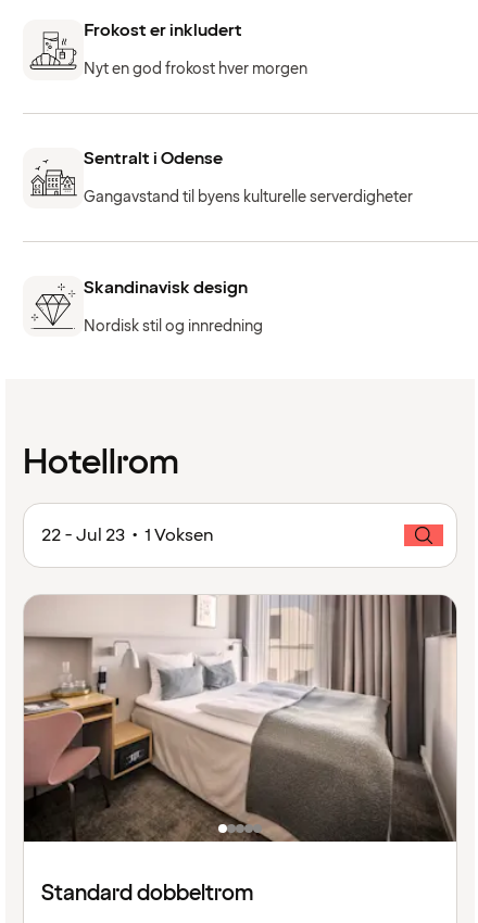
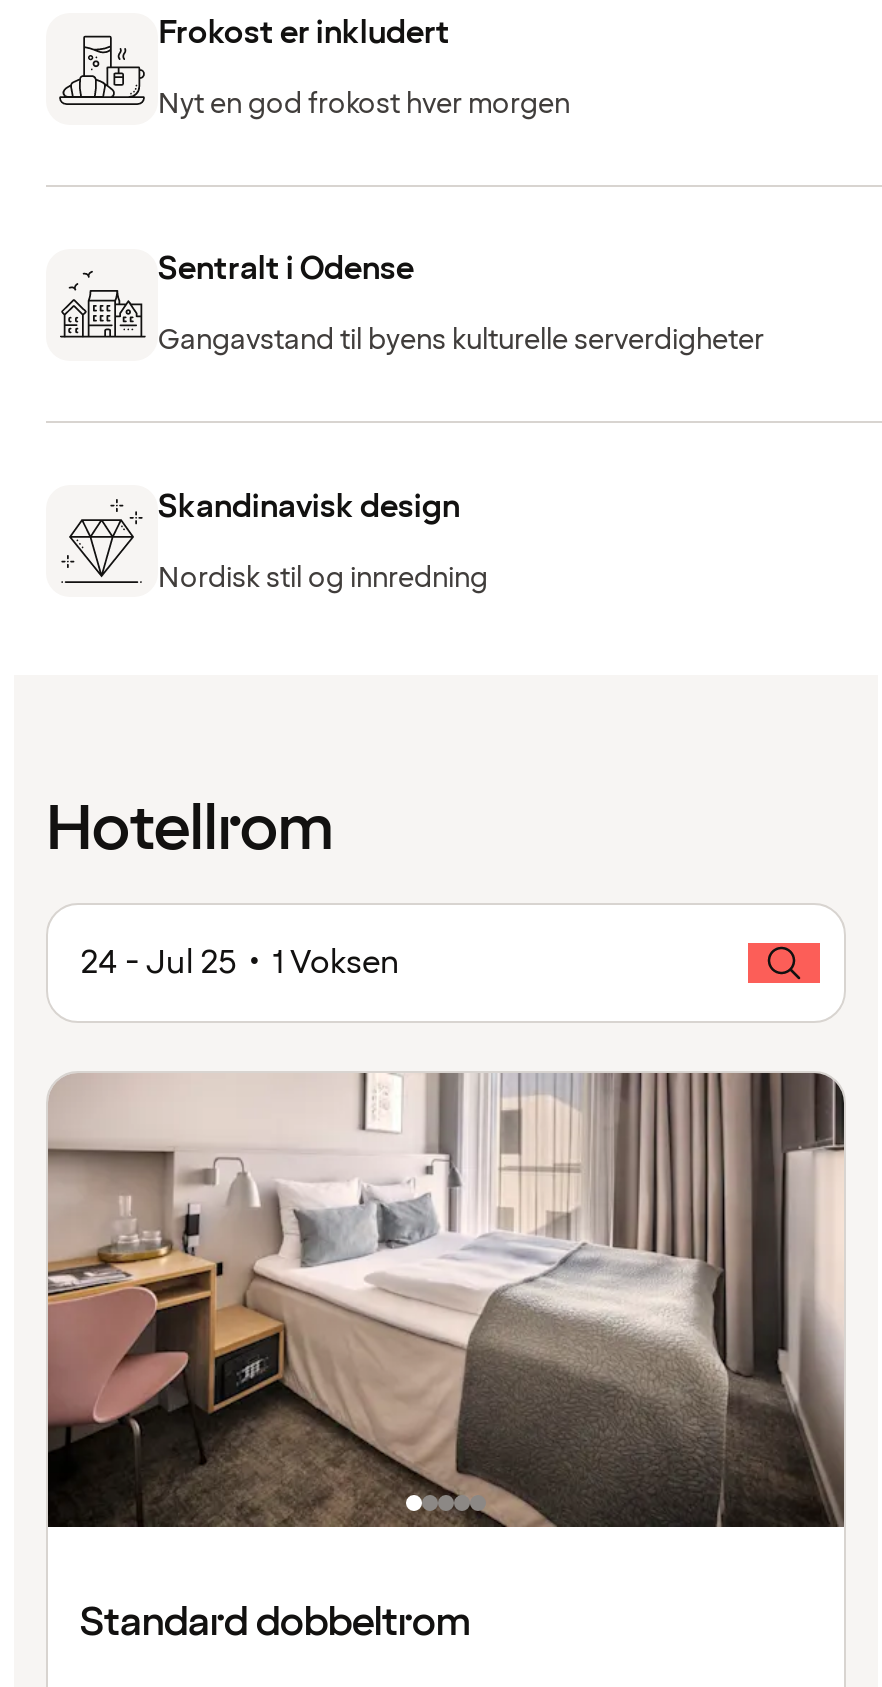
- 22 - Jul 23 • 1 Voksen
+ 24 - Jul 25 • 1 Voksen
